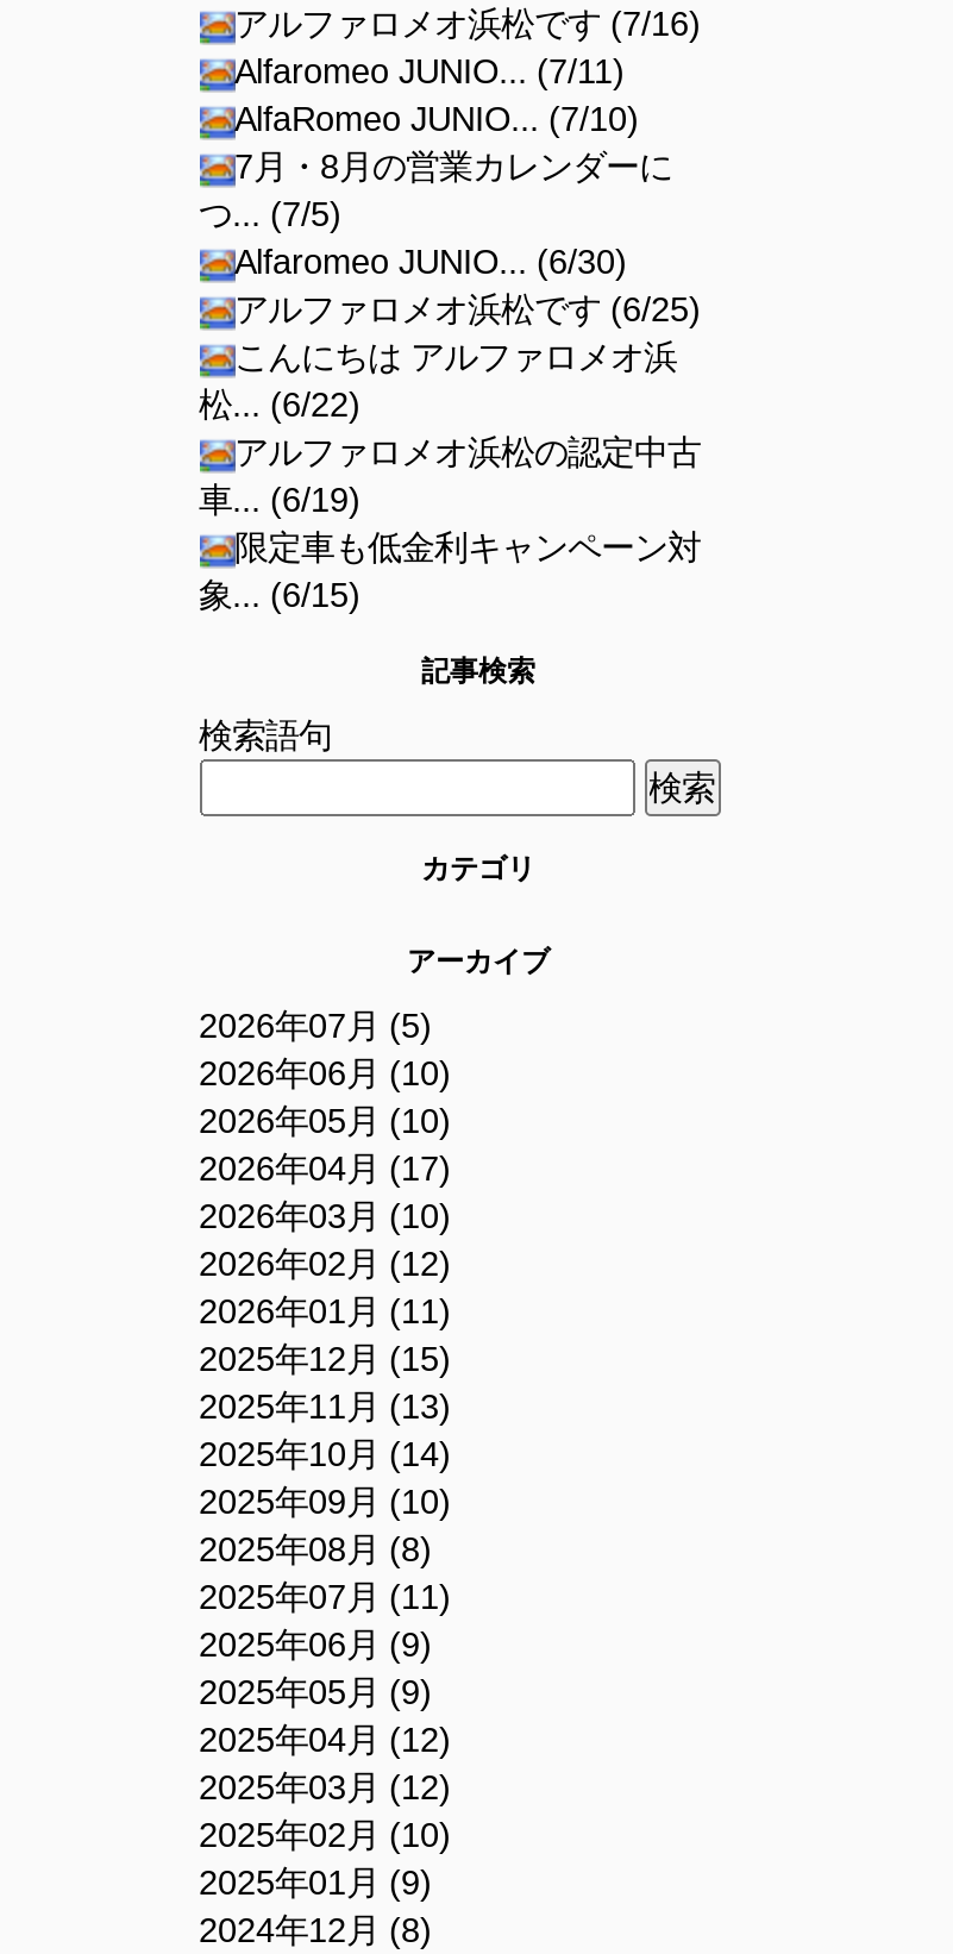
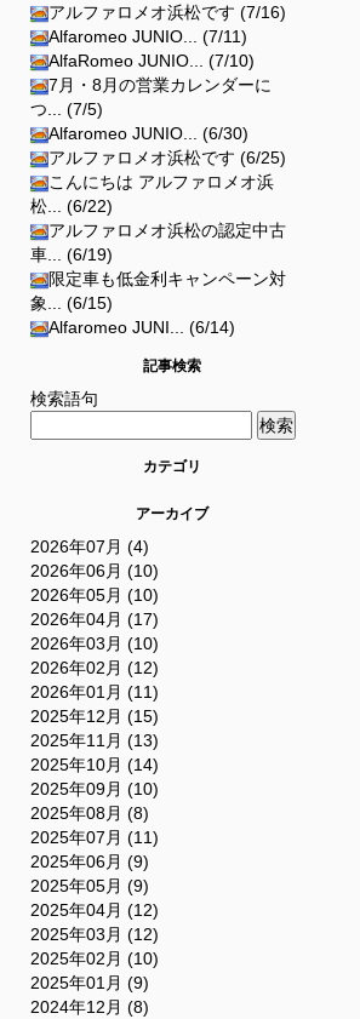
+ Alfaromeo JUNI... (6/14)

- 2026年07月 (5)
+ 2026年07月 (4)
